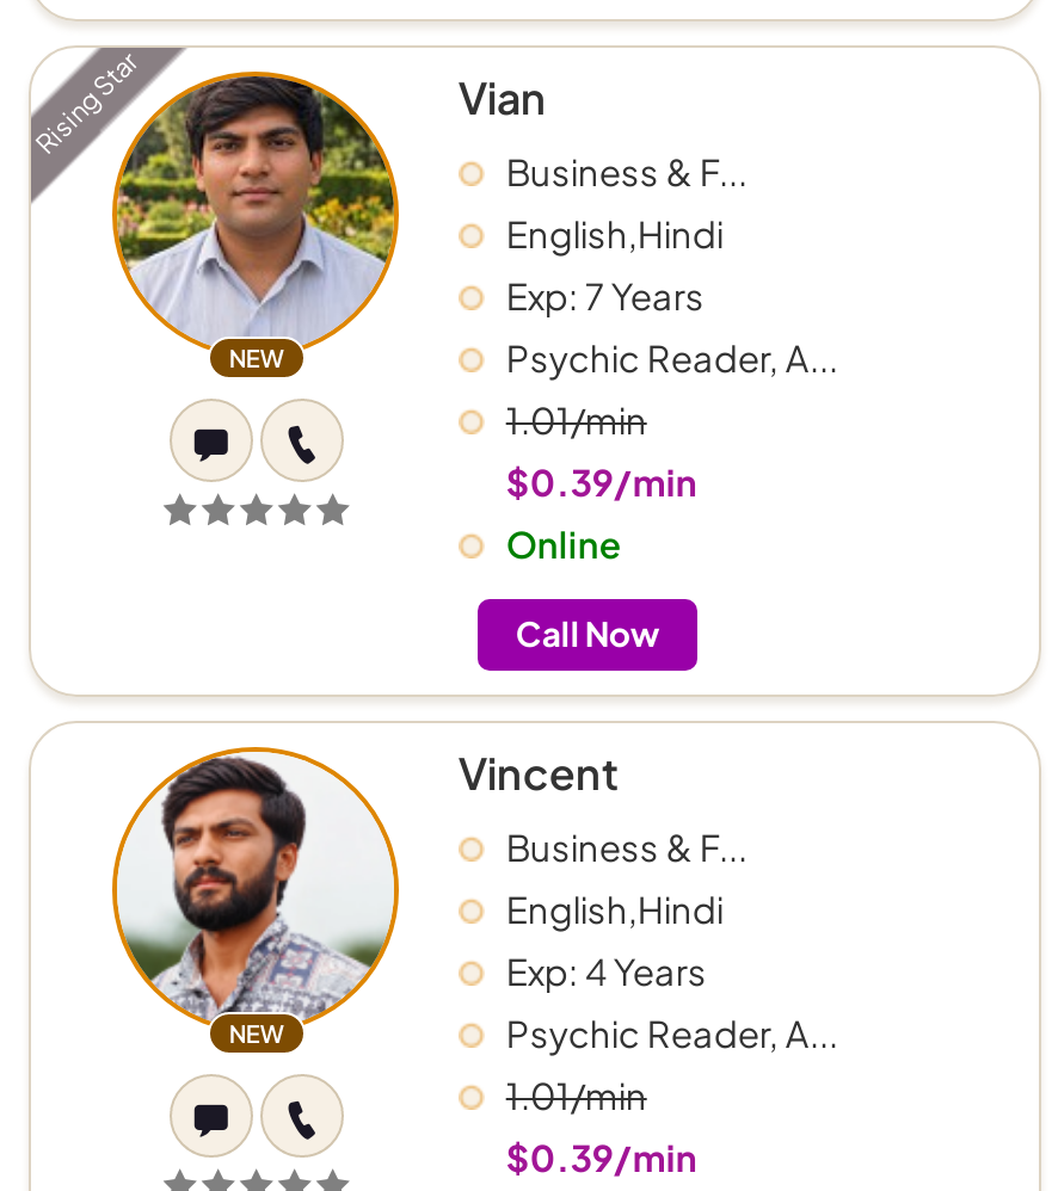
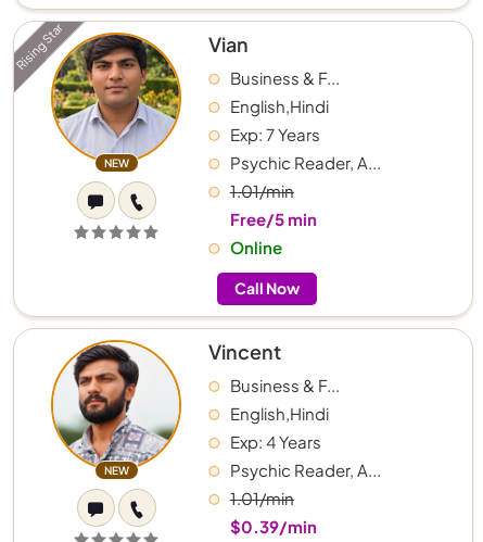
- $0.39/min
+ Free/5 min
